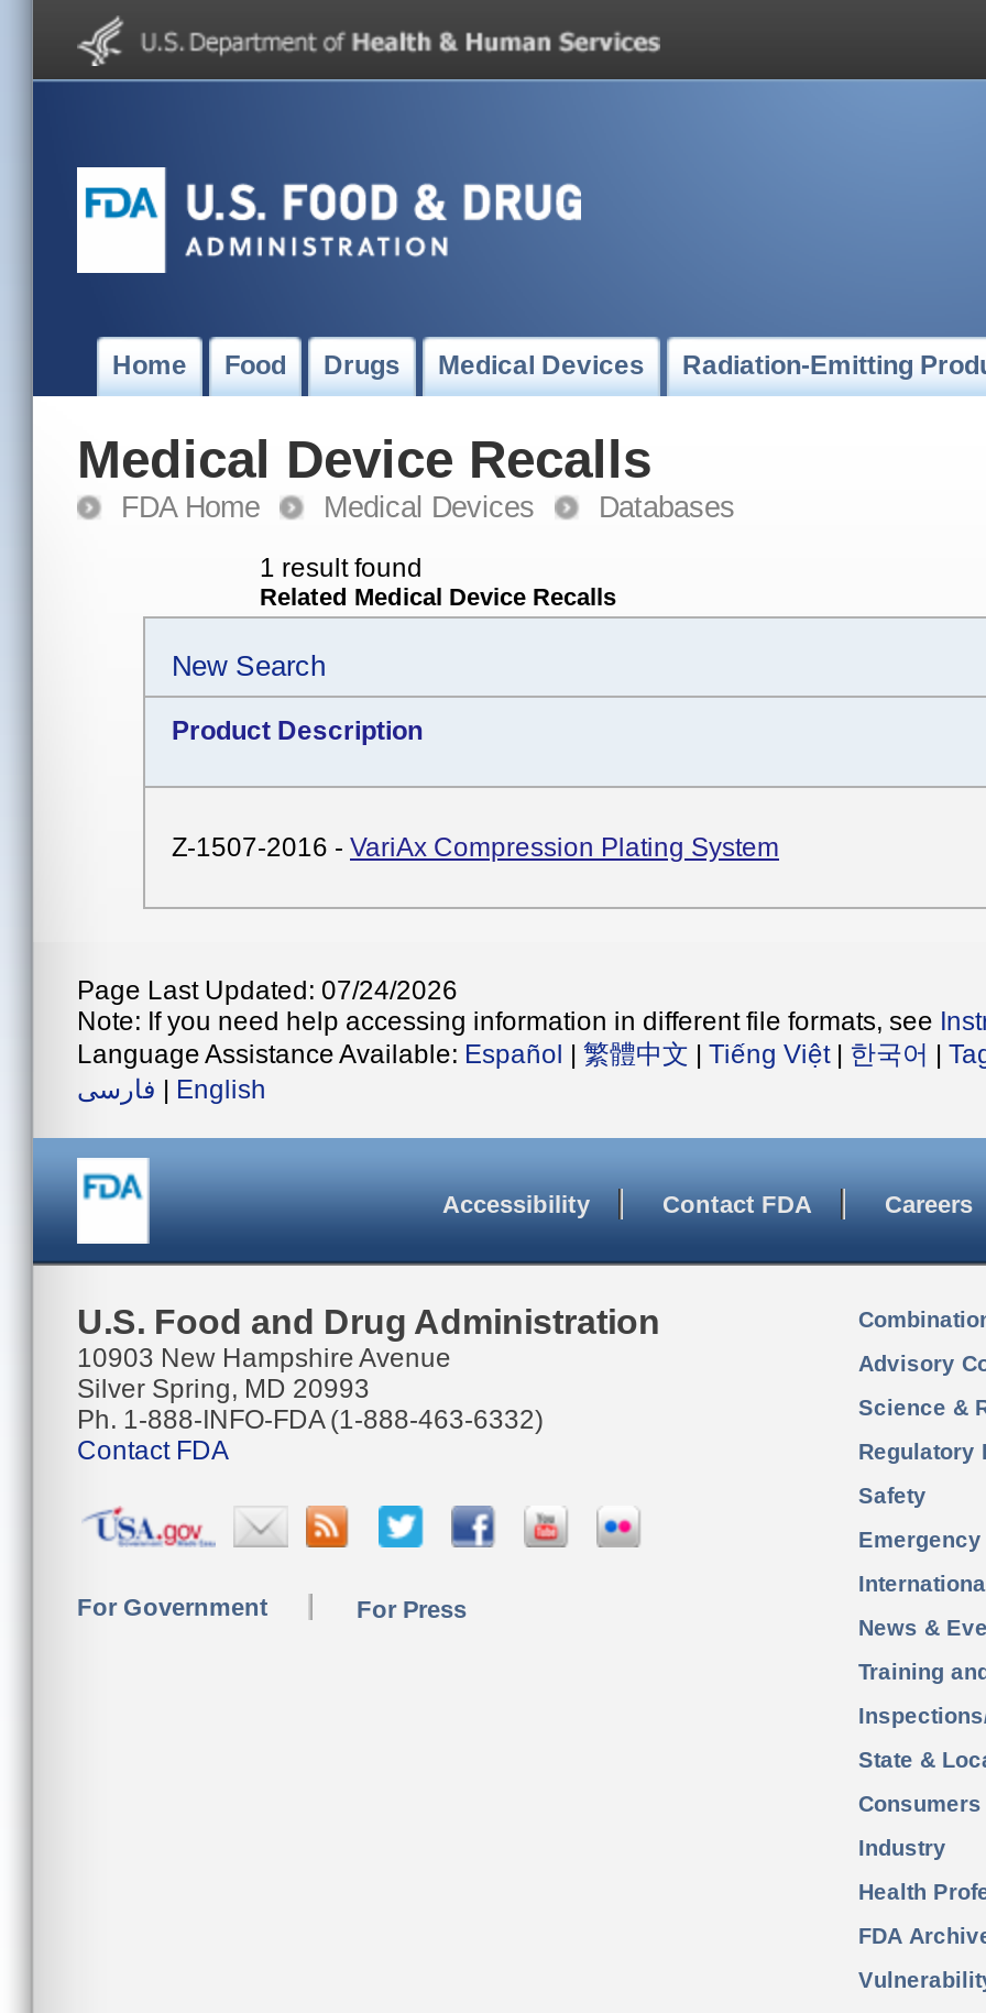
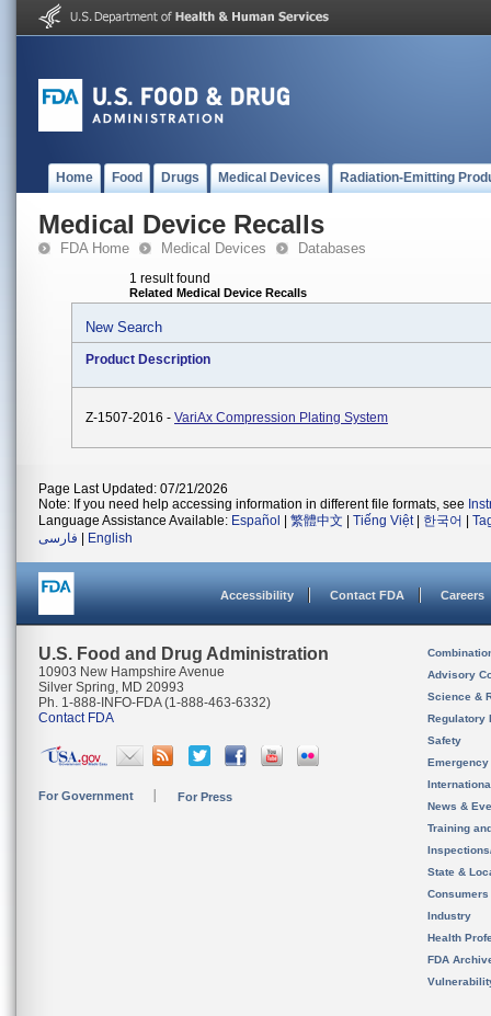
- Page Last Updated: 07/24/2026
+ Page Last Updated: 07/21/2026
